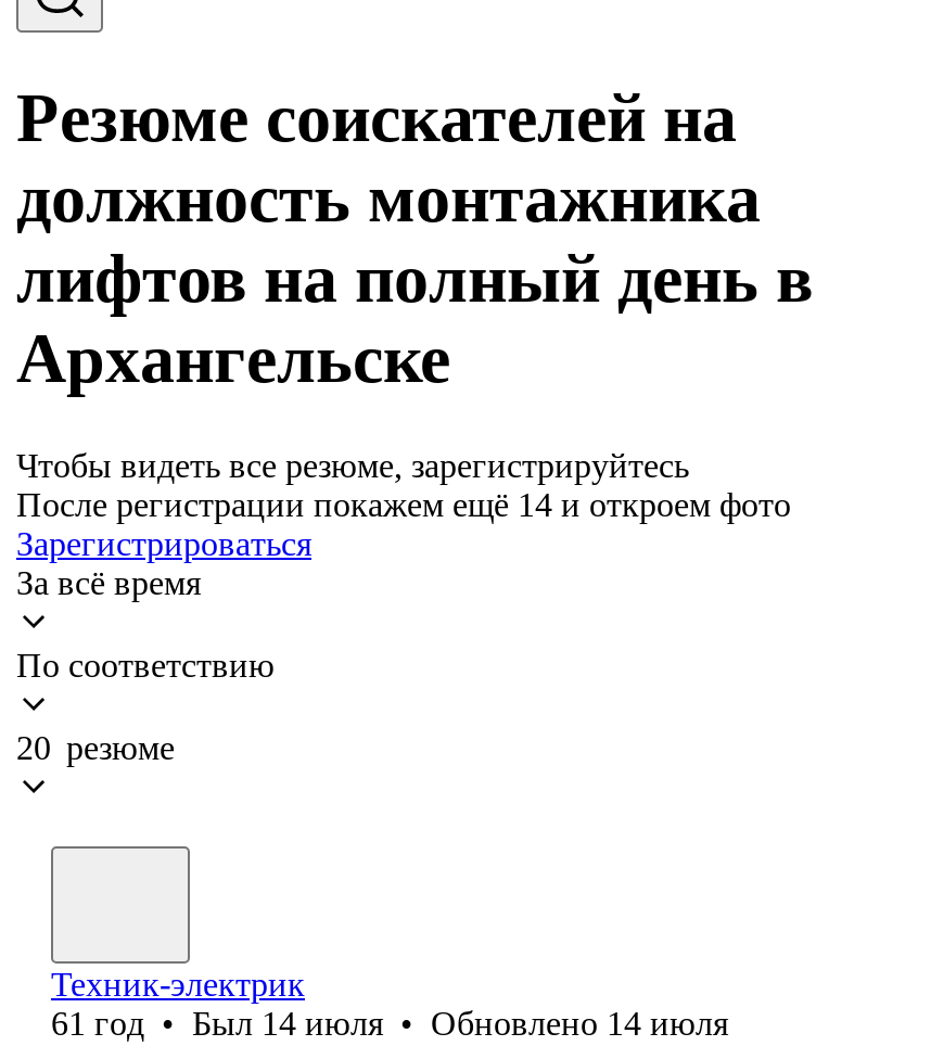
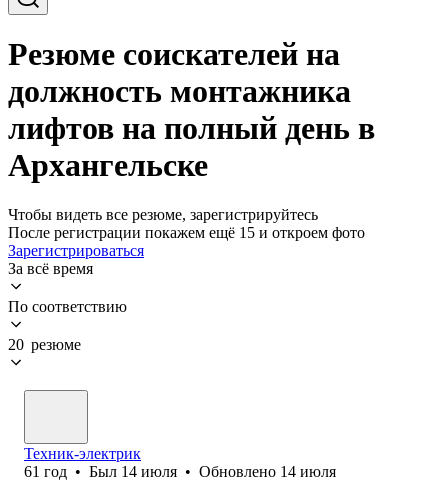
- После регистрации покажем ещё 14 и откроем фото
+ После регистрации покажем ещё 15 и откроем фото
